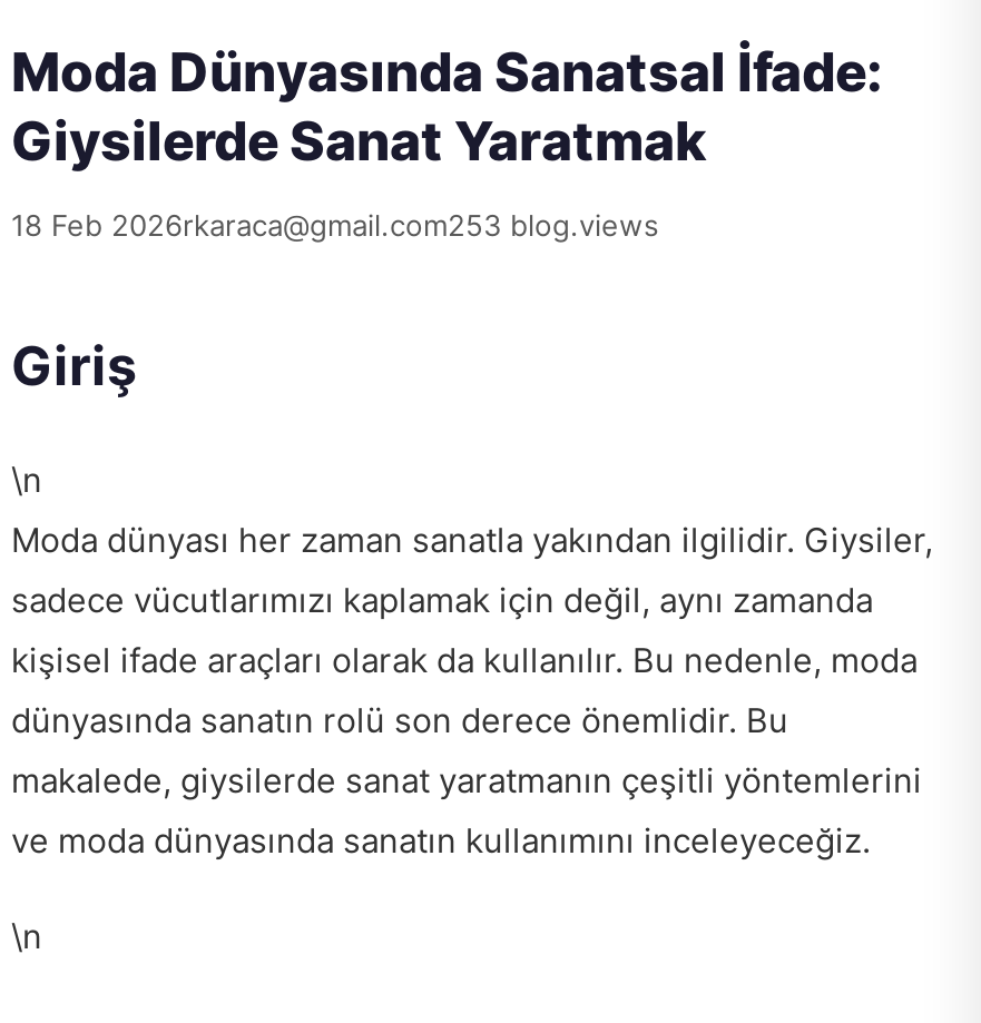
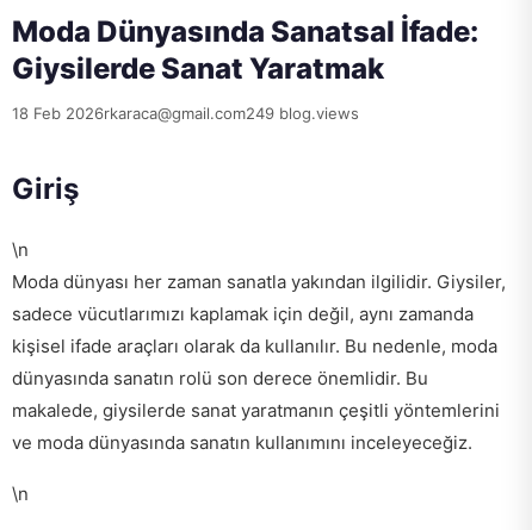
- 18 Feb 2026rkaraca@gmail.com253 blog.views
+ 18 Feb 2026rkaraca@gmail.com249 blog.views
